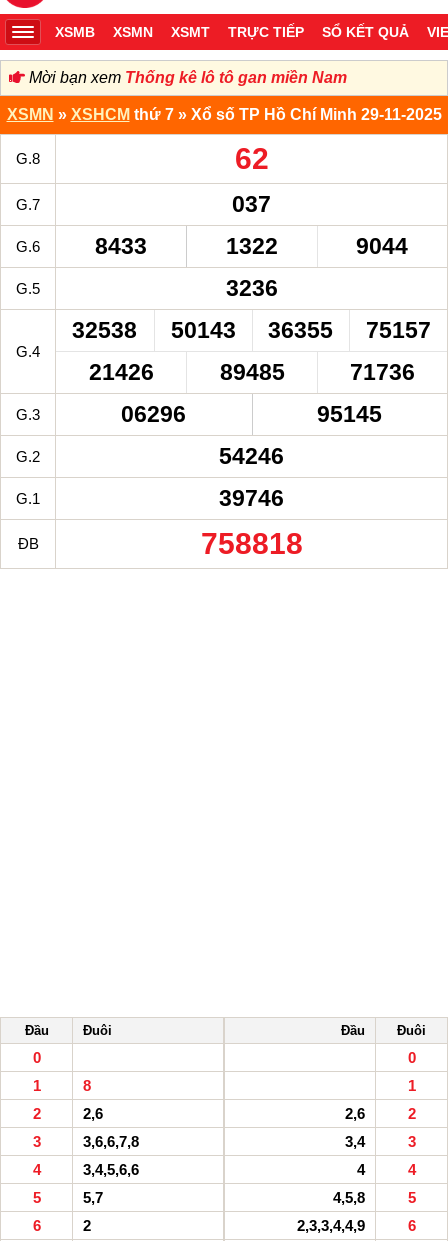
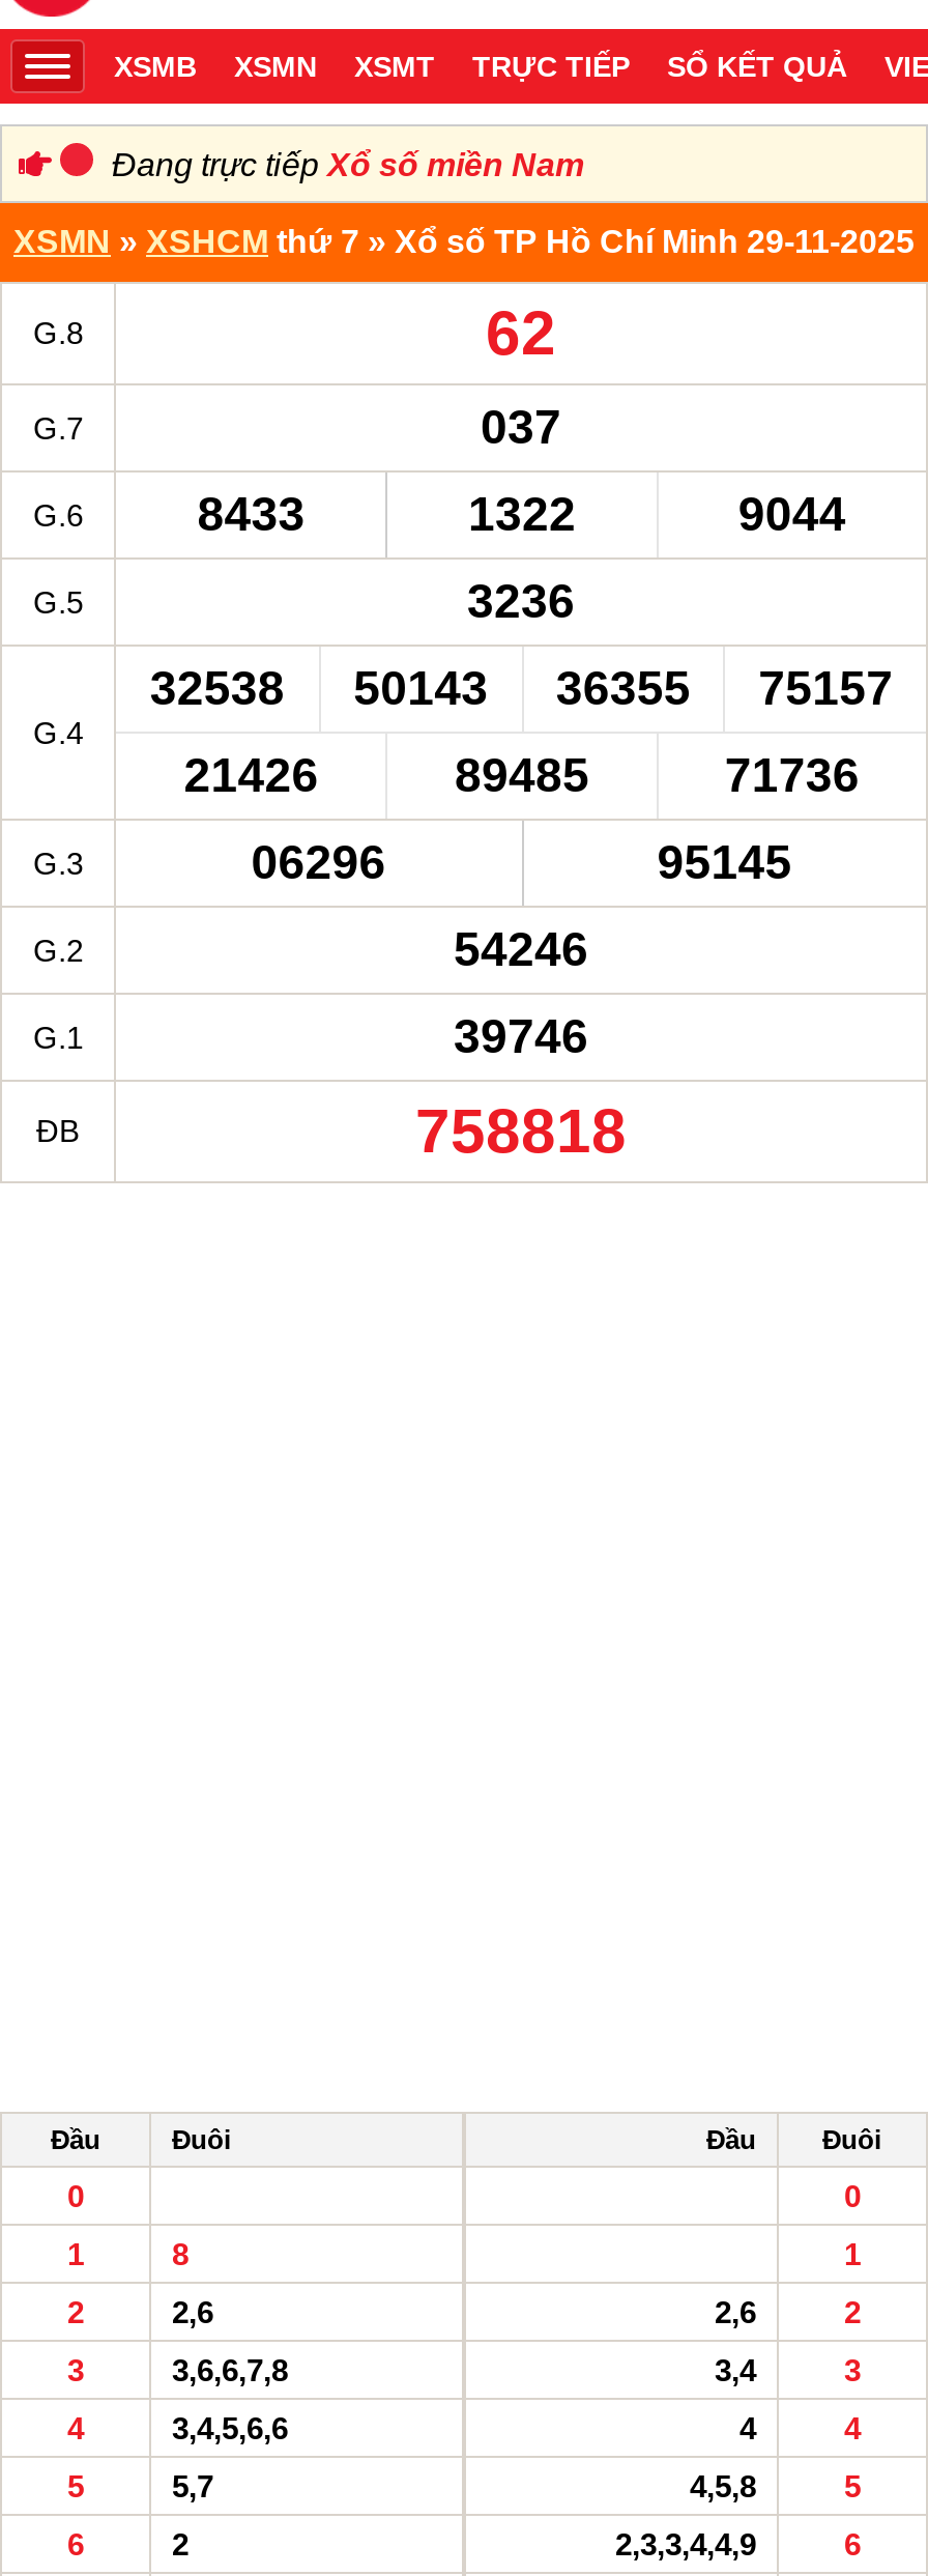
- Mời bạn xem Thống kê lô tô gan miền Nam
+ Đang trực tiếp Xổ số miền Nam
